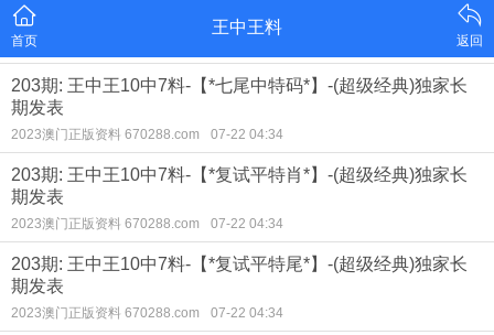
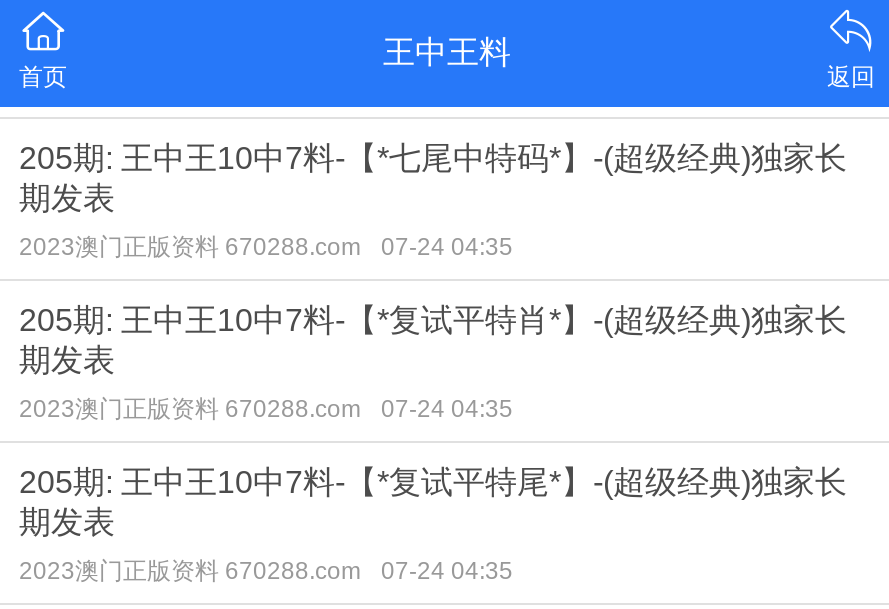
- 203期: 王中王10中7料-【*七尾中特码*】-(超级经典)独家长
+ 205期: 王中王10中7料-【*七尾中特码*】-(超级经典)独家长

- 2023澳门正版资料 670288.com 07-22 04:34
+ 2023澳门正版资料 670288.com 07-24 04:35

- 203期: 王中王10中7料-【*复试平特肖*】-(超级经典)独家长
+ 205期: 王中王10中7料-【*复试平特肖*】-(超级经典)独家长

- 2023澳门正版资料 670288.com 07-22 04:34
+ 2023澳门正版资料 670288.com 07-24 04:35

- 203期: 王中王10中7料-【*复试平特尾*】-(超级经典)独家长
+ 205期: 王中王10中7料-【*复试平特尾*】-(超级经典)独家长

- 2023澳门正版资料 670288.com 07-22 04:34
+ 2023澳门正版资料 670288.com 07-24 04:35
